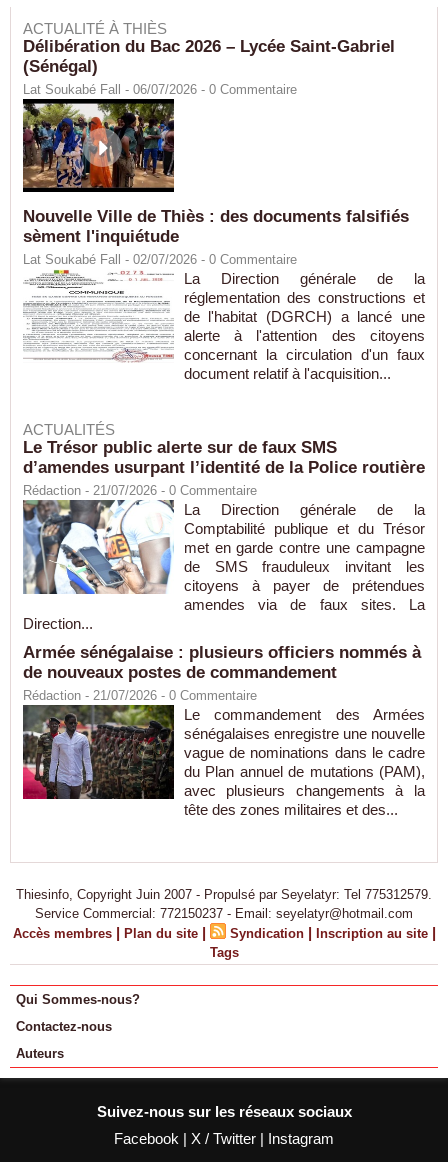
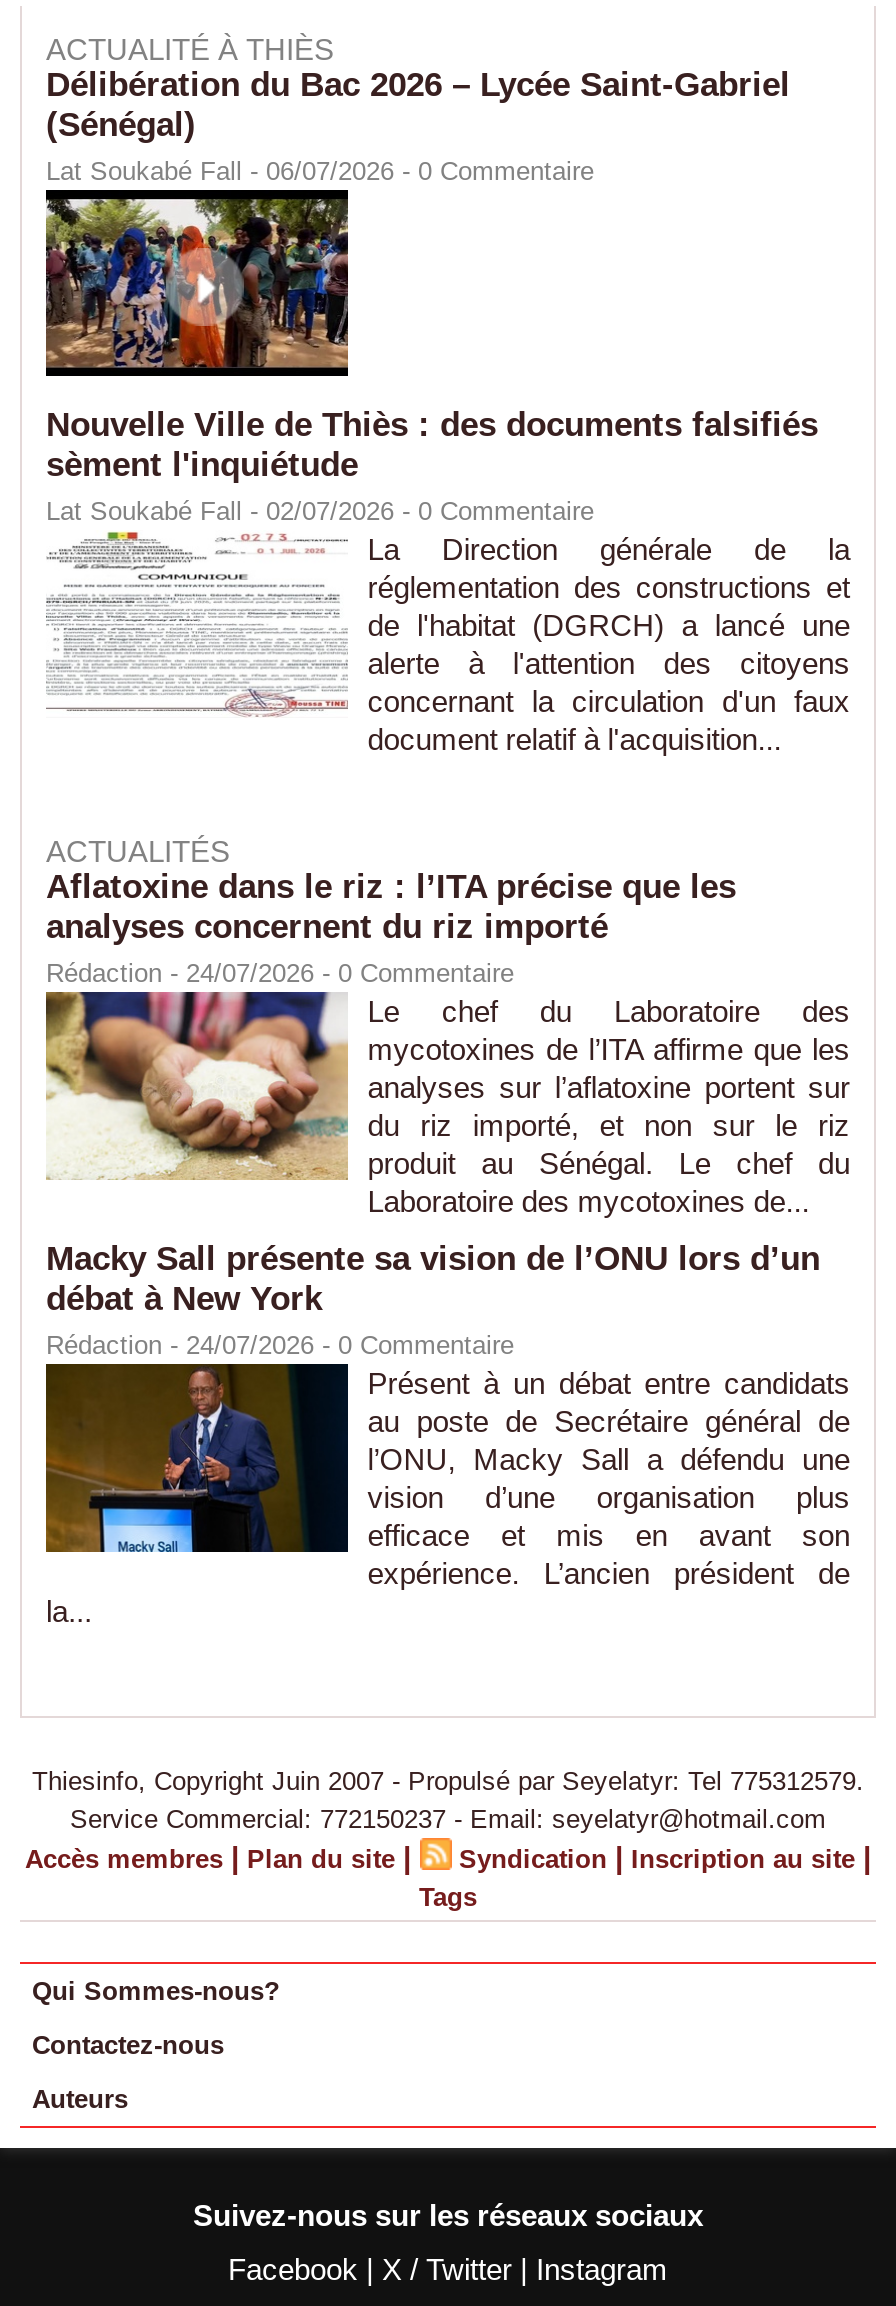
- [image]
- Le Trésor public alerte sur de faux SMS
- d’amendes usurpant l’identité de la Police routière
- Rédaction - 21/07/2026 - 0 Commentaire
- La Direction générale de la
- Comptabilité publique et du Trésor
- met en garde contre une campagne
- de SMS frauduleux invitant les
- citoyens à payer de prétendues
- amendes via de faux sites. La
- Direction...
+ [image]
+ Aflatoxine dans le riz : l’ITA précise que les
+ analyses concernent du riz importé
+ Rédaction - 24/07/2026 - 0 Commentaire
+ Le chef du Laboratoire des
+ mycotoxines de l’ITA affirme que les
+ analyses sur l’aflatoxine portent sur
+ du riz importé, et non sur le riz
+ produit au Sénégal. Le chef du
+ Laboratoire des mycotoxines de...

- [image]
- Armée sénégalaise : plusieurs officiers nommés à
- de nouveaux postes de commandement
- Rédaction - 21/07/2026 - 0 Commentaire
- Le commandement des Armées
- sénégalaises enregistre une nouvelle
- vague de nominations dans le cadre
- du Plan annuel de mutations (PAM),
- avec plusieurs changements à la
- tête des zones militaires et des...
+ [image]
+ Macky Sall présente sa vision de l’ONU lors d’un
+ débat à New York
+ Rédaction - 24/07/2026 - 0 Commentaire
+ Présent à un débat entre candidats
+ au poste de Secrétaire général de
+ l’ONU, Macky Sall a défendu une
+ vision d’une organisation plus
+ efficace et mis en avant son
+ expérience. L’ancien président de
+ la...
